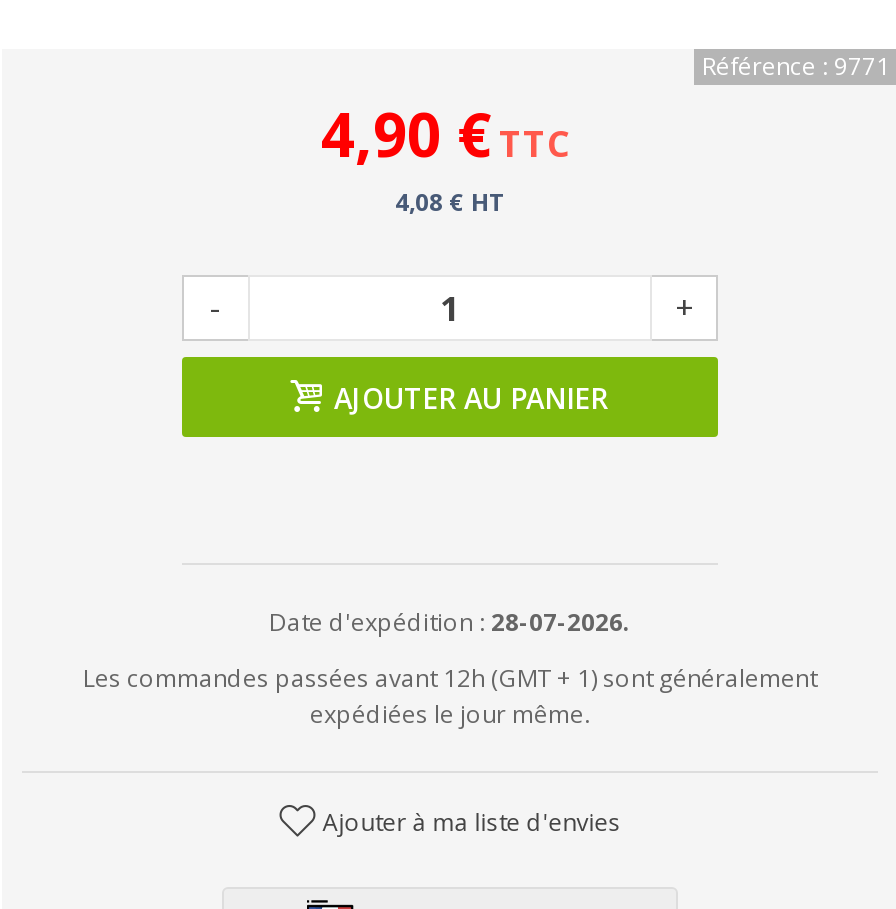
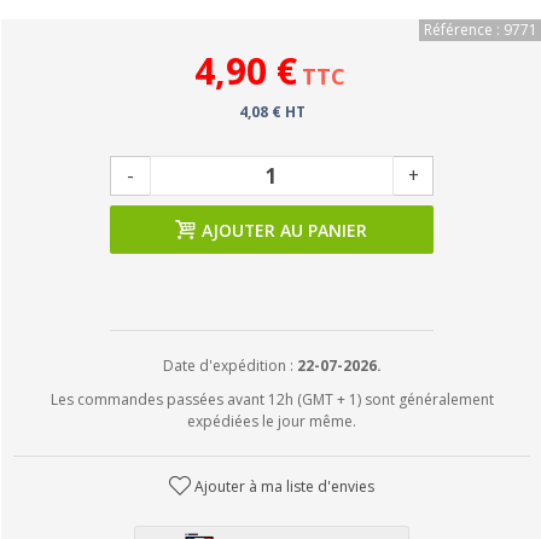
- Date d'expédition : 28-07-2026.
+ Date d'expédition : 22-07-2026.
